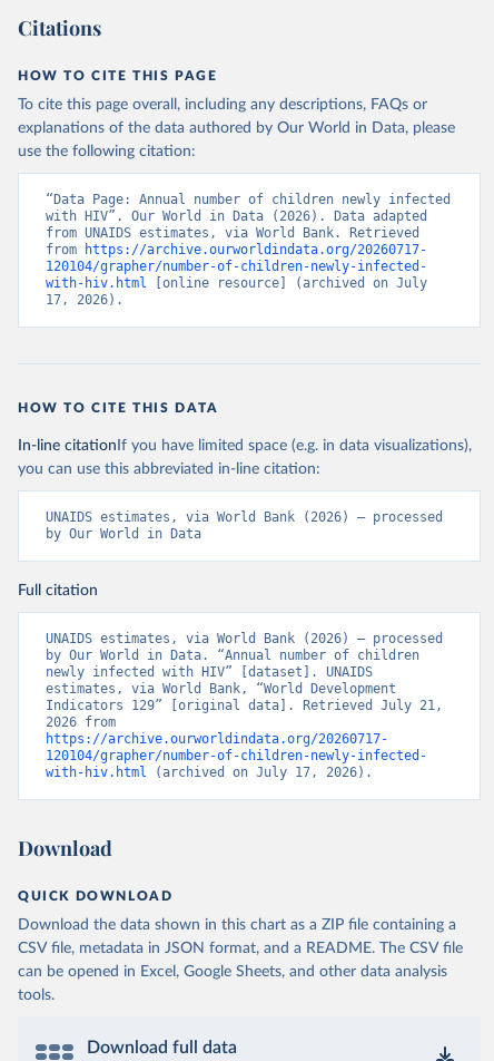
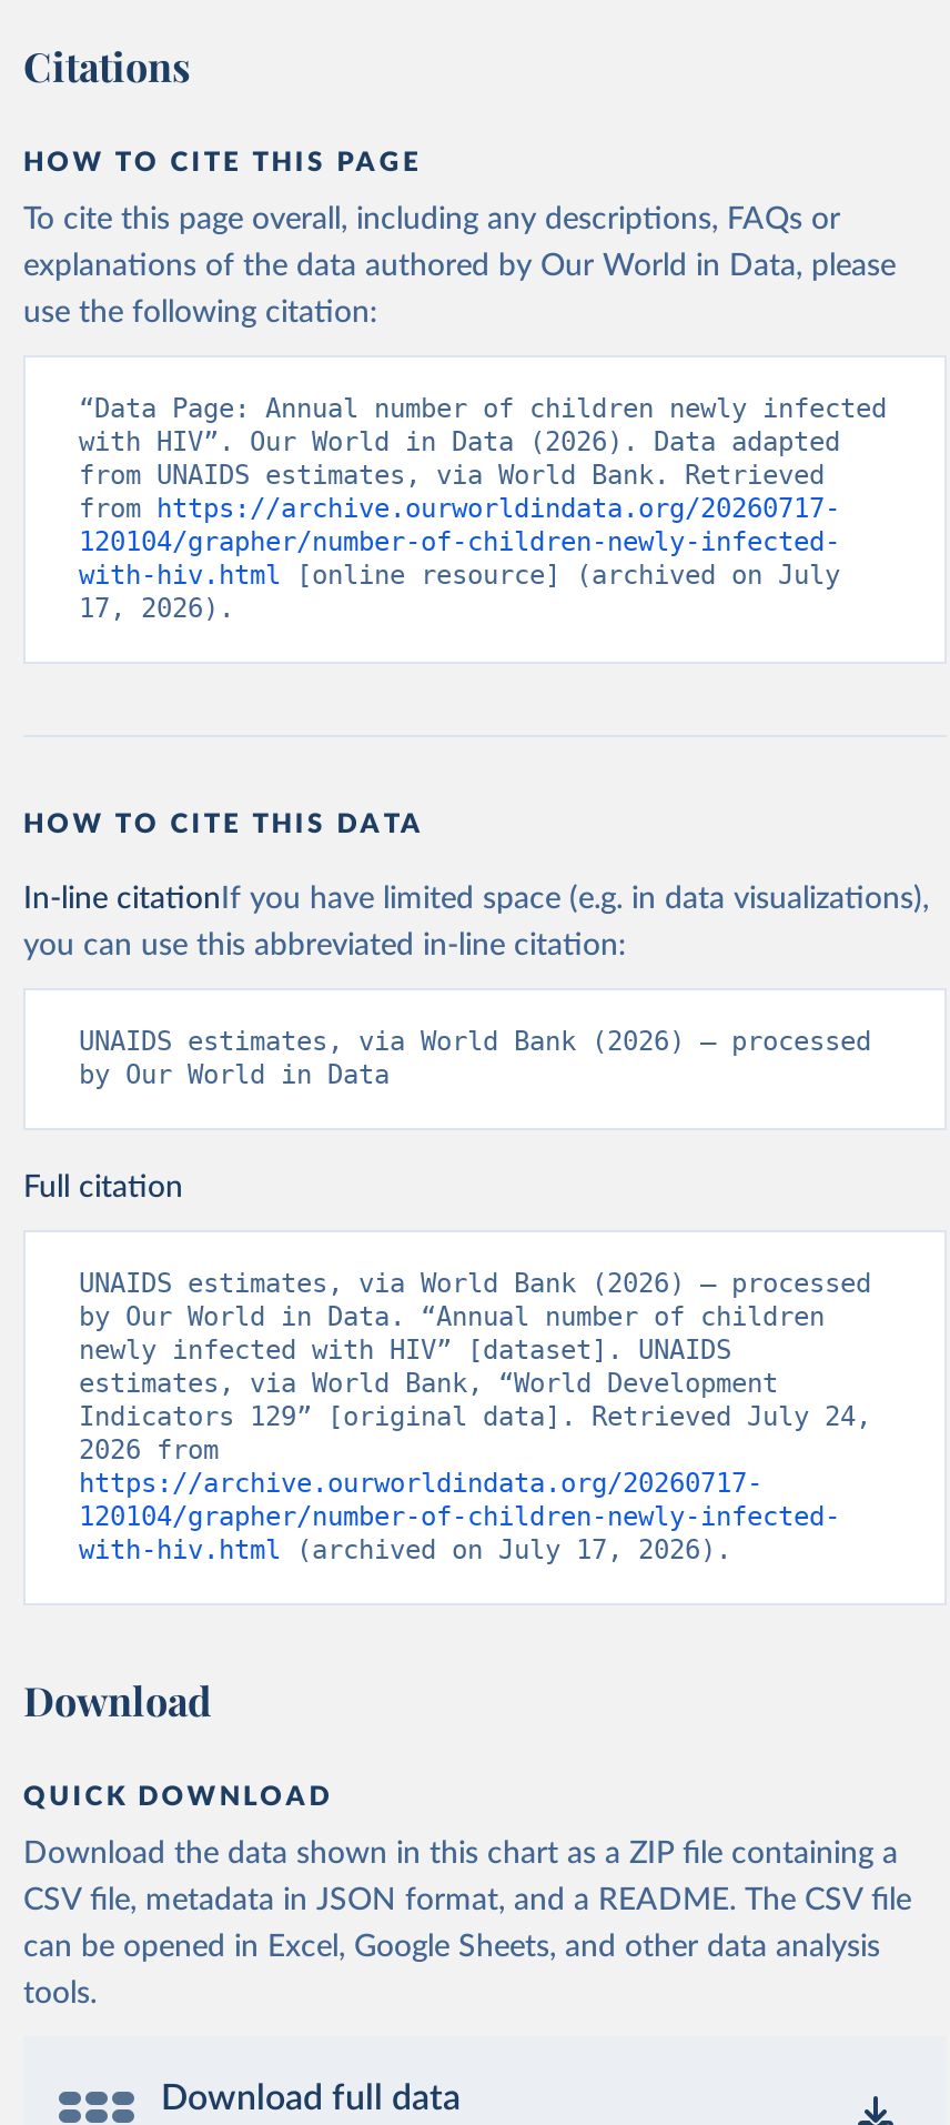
- Indicators 129” [original data]. Retrieved July 21,
+ Indicators 129” [original data]. Retrieved July 24,
